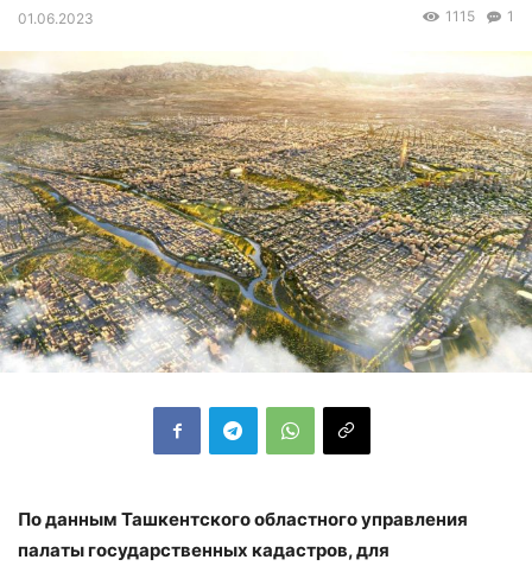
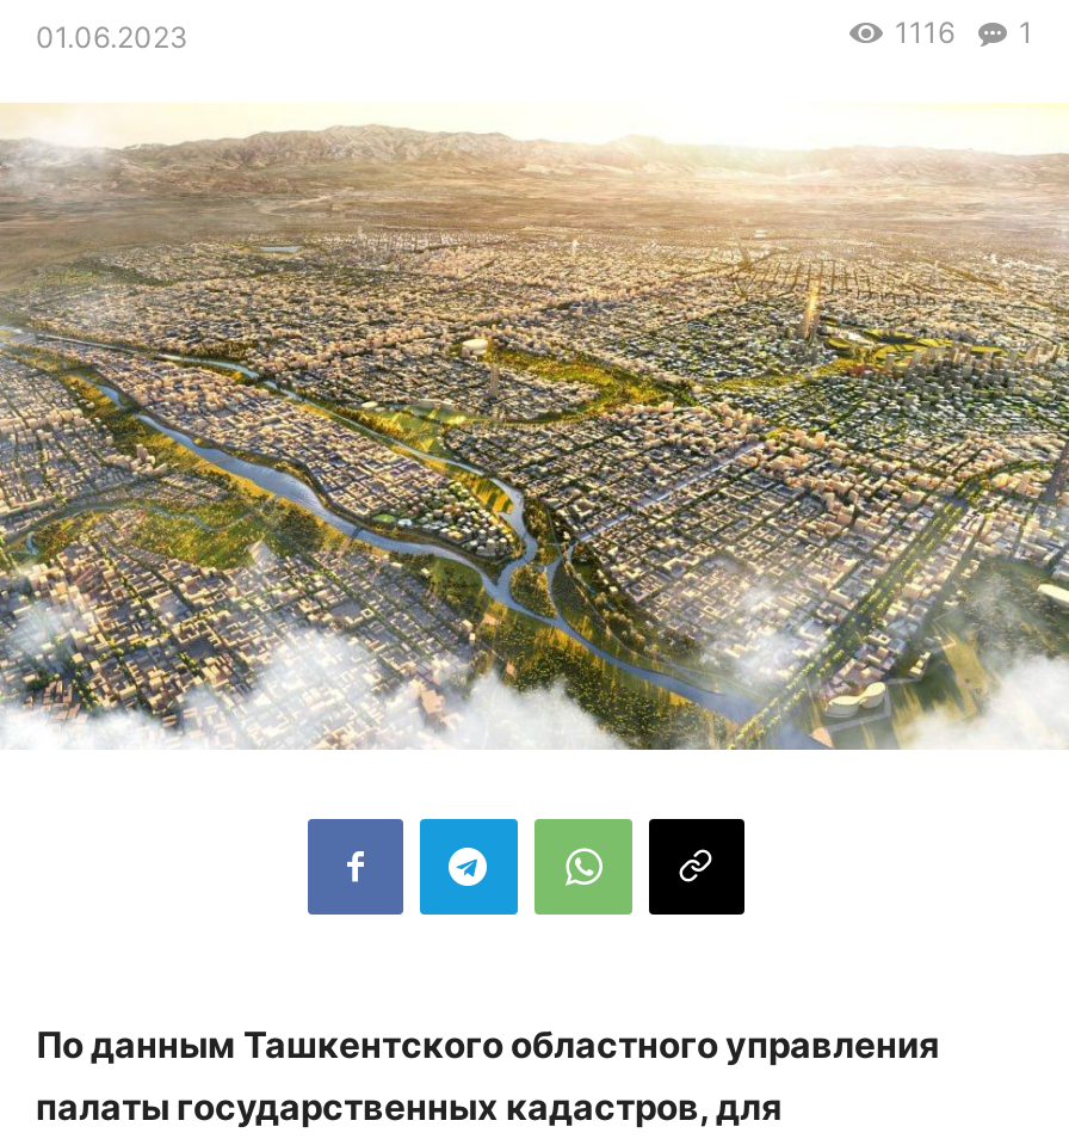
- 1115 1
+ 1116 1
